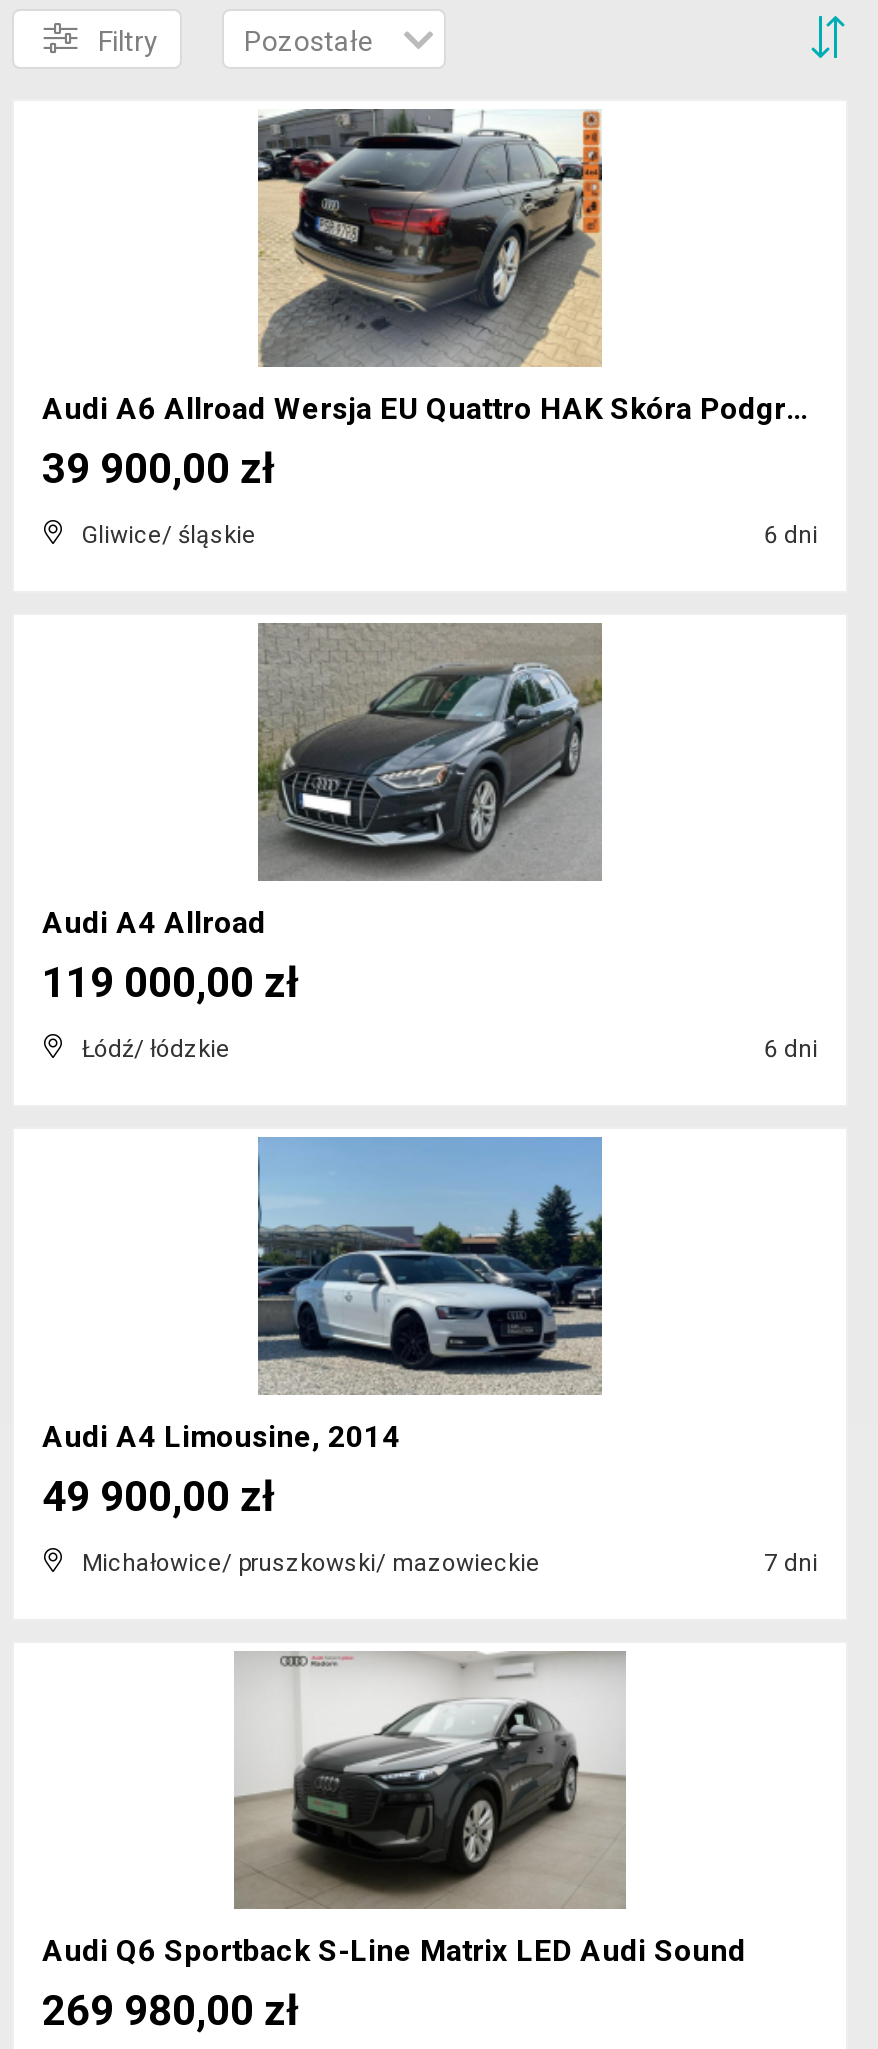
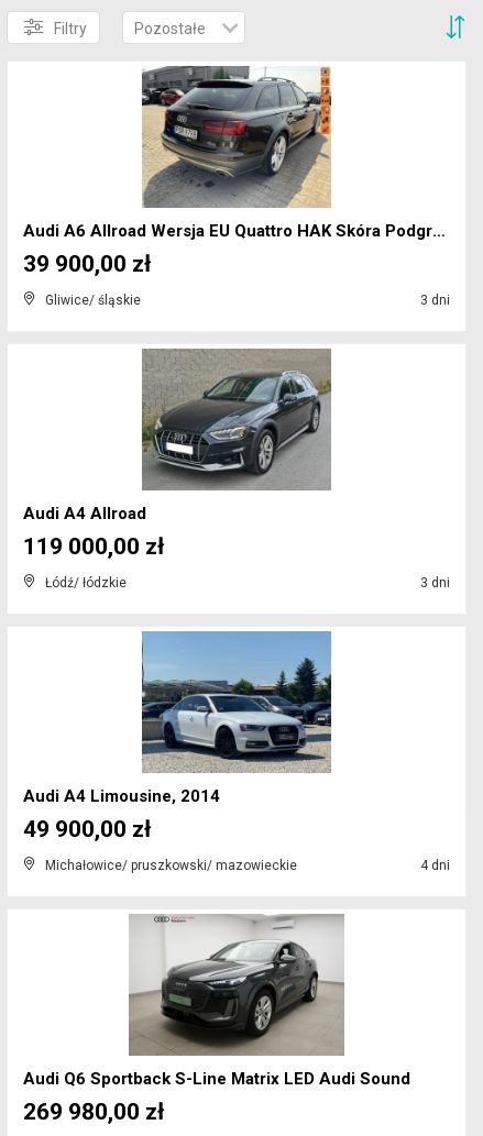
- 6 dni
+ 3 dni

- 6 dni
+ 3 dni

- 7 dni
+ 4 dni
